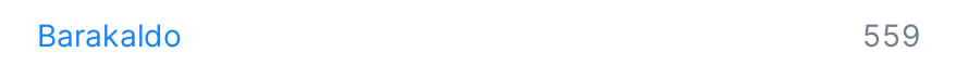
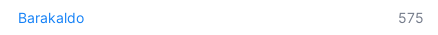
- 559
+ 575
